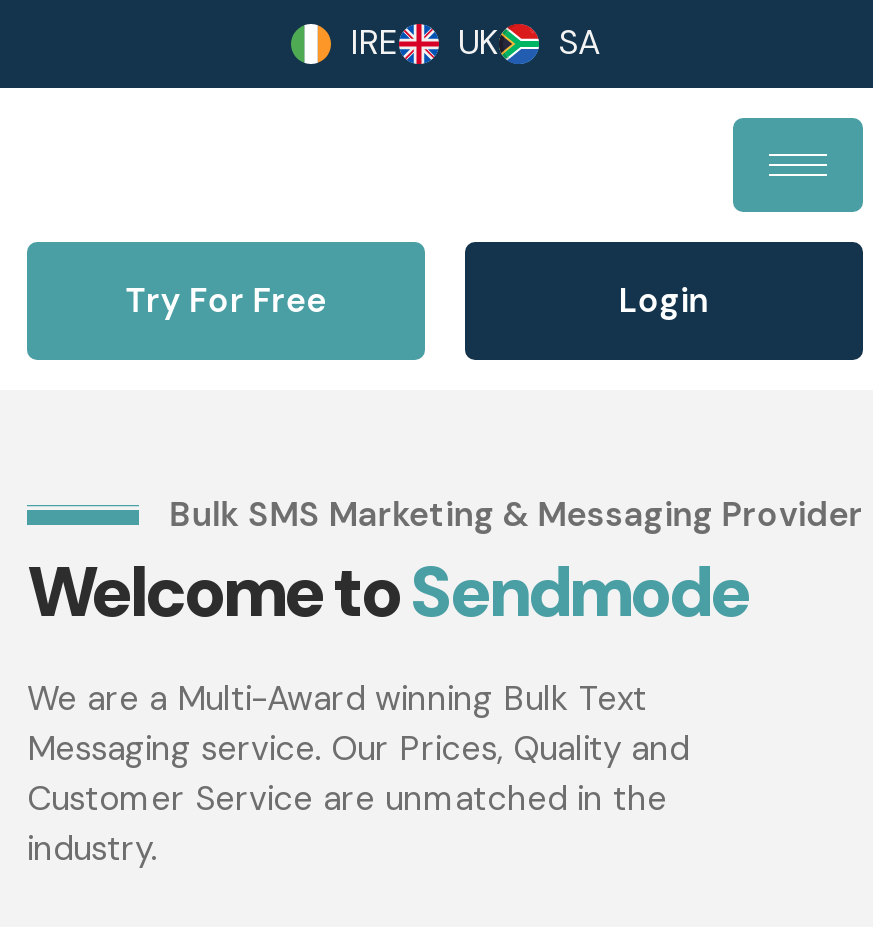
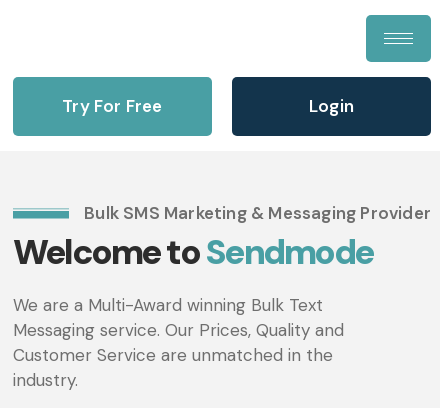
- IRE
- UK
- SA
